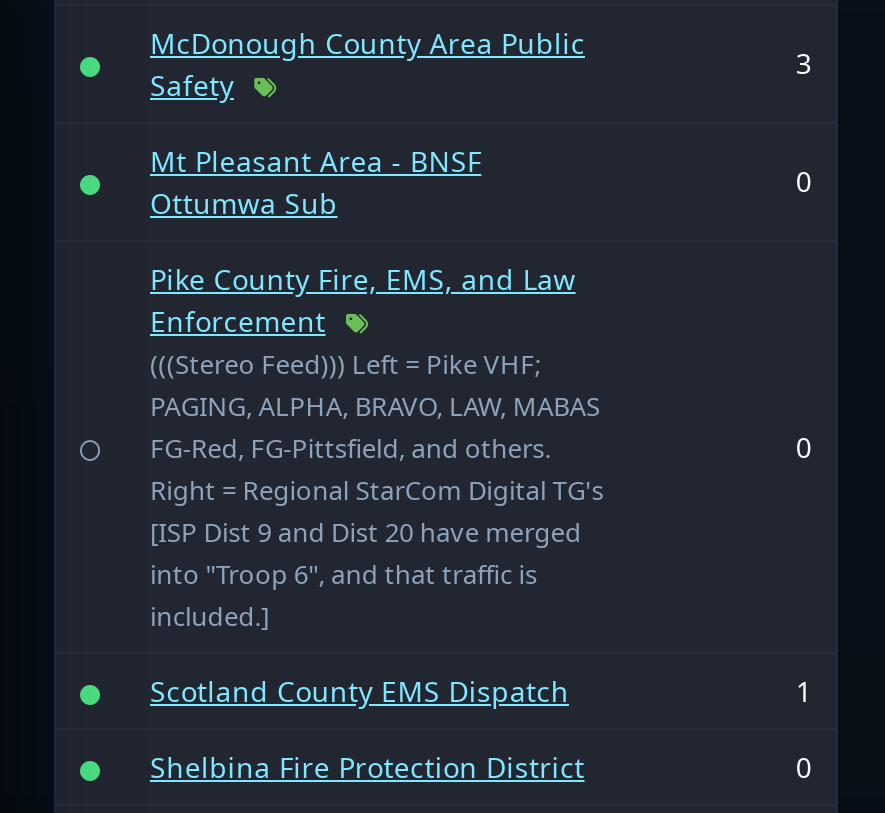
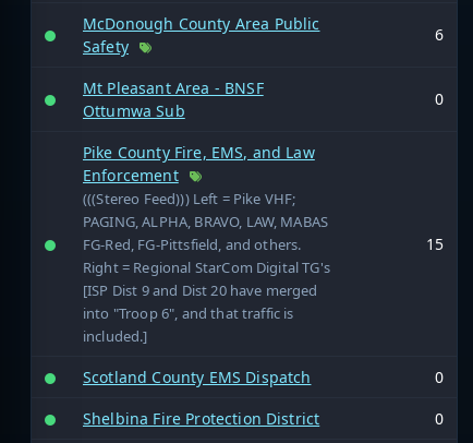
- 3
+ 6

- 0
+ 15

- 1
+ 0
